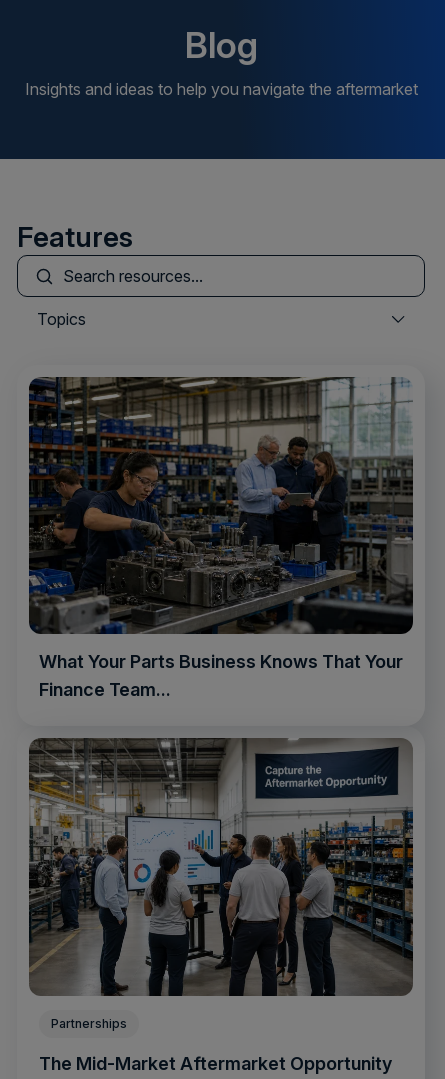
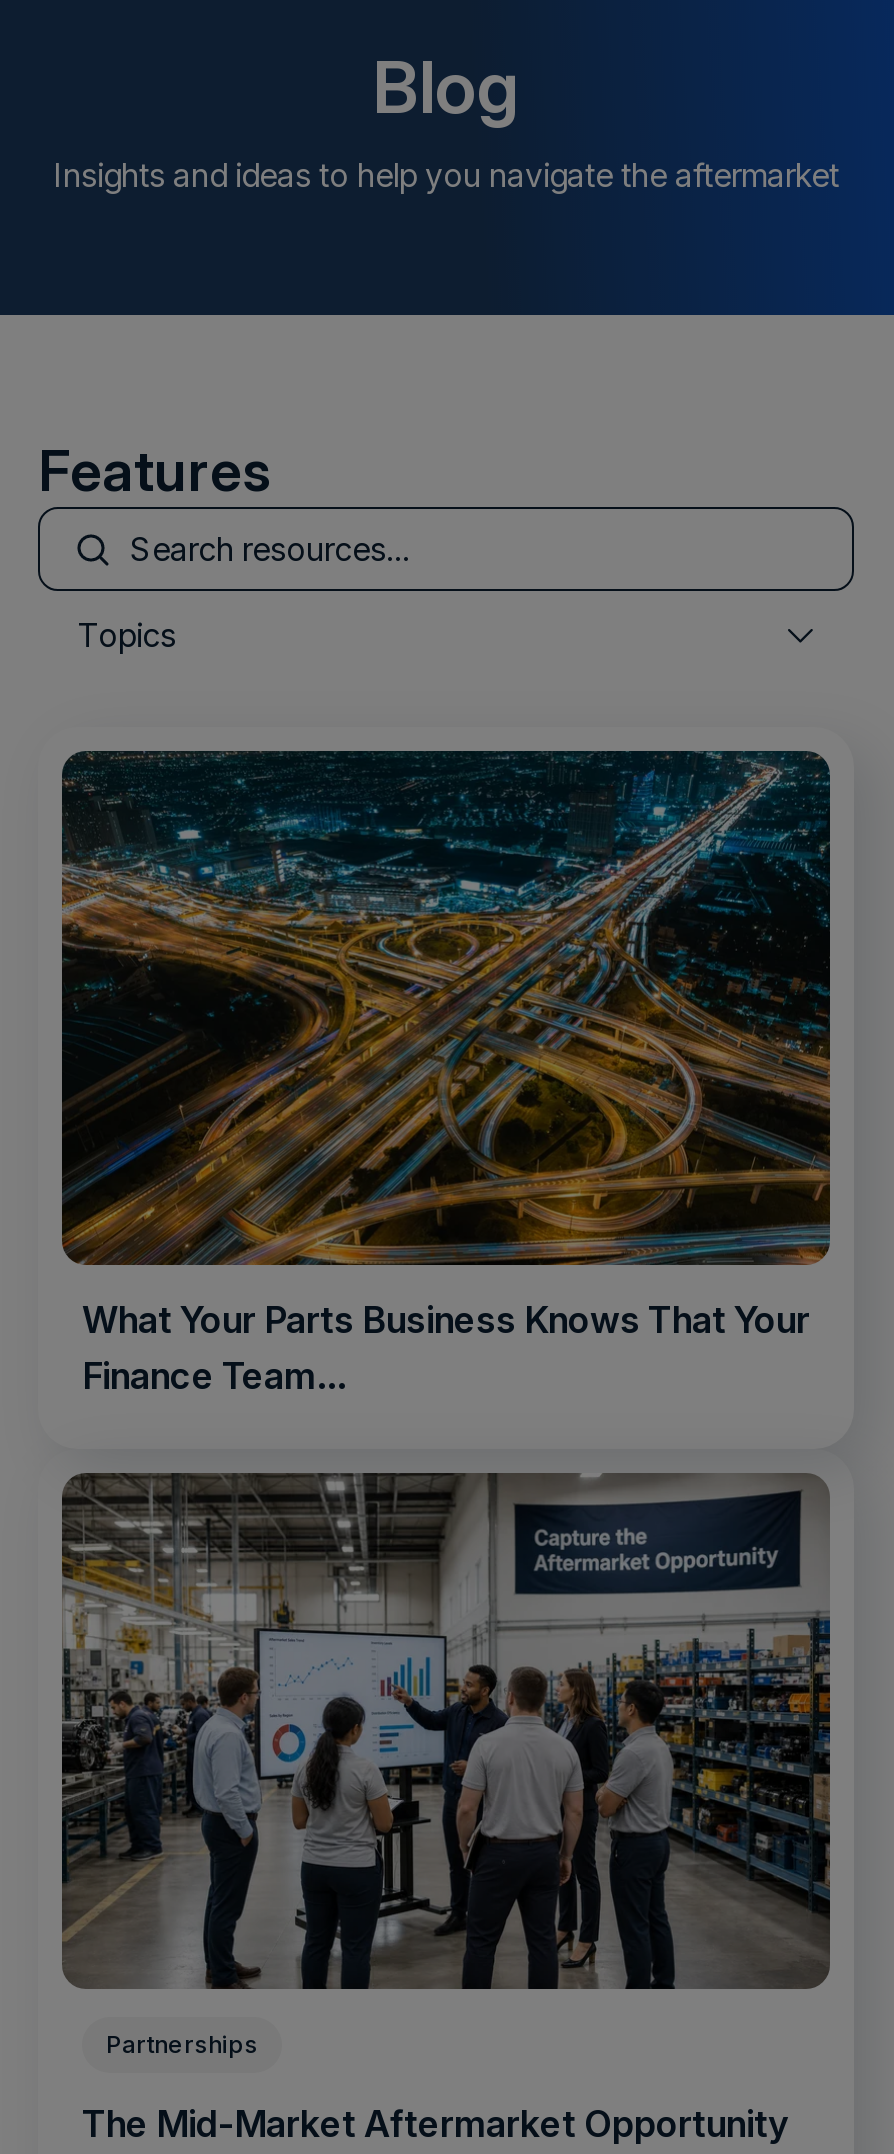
- [image]
+ [image]
